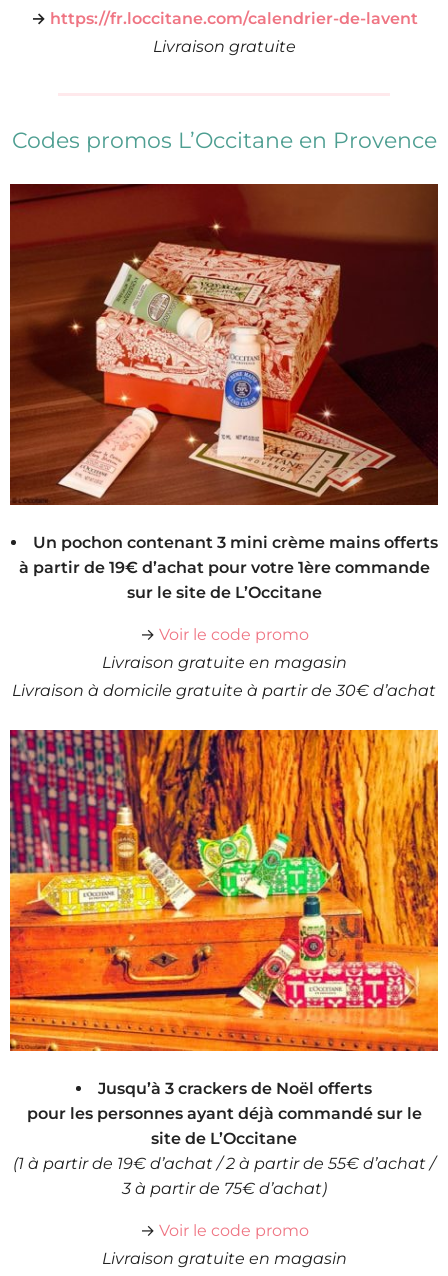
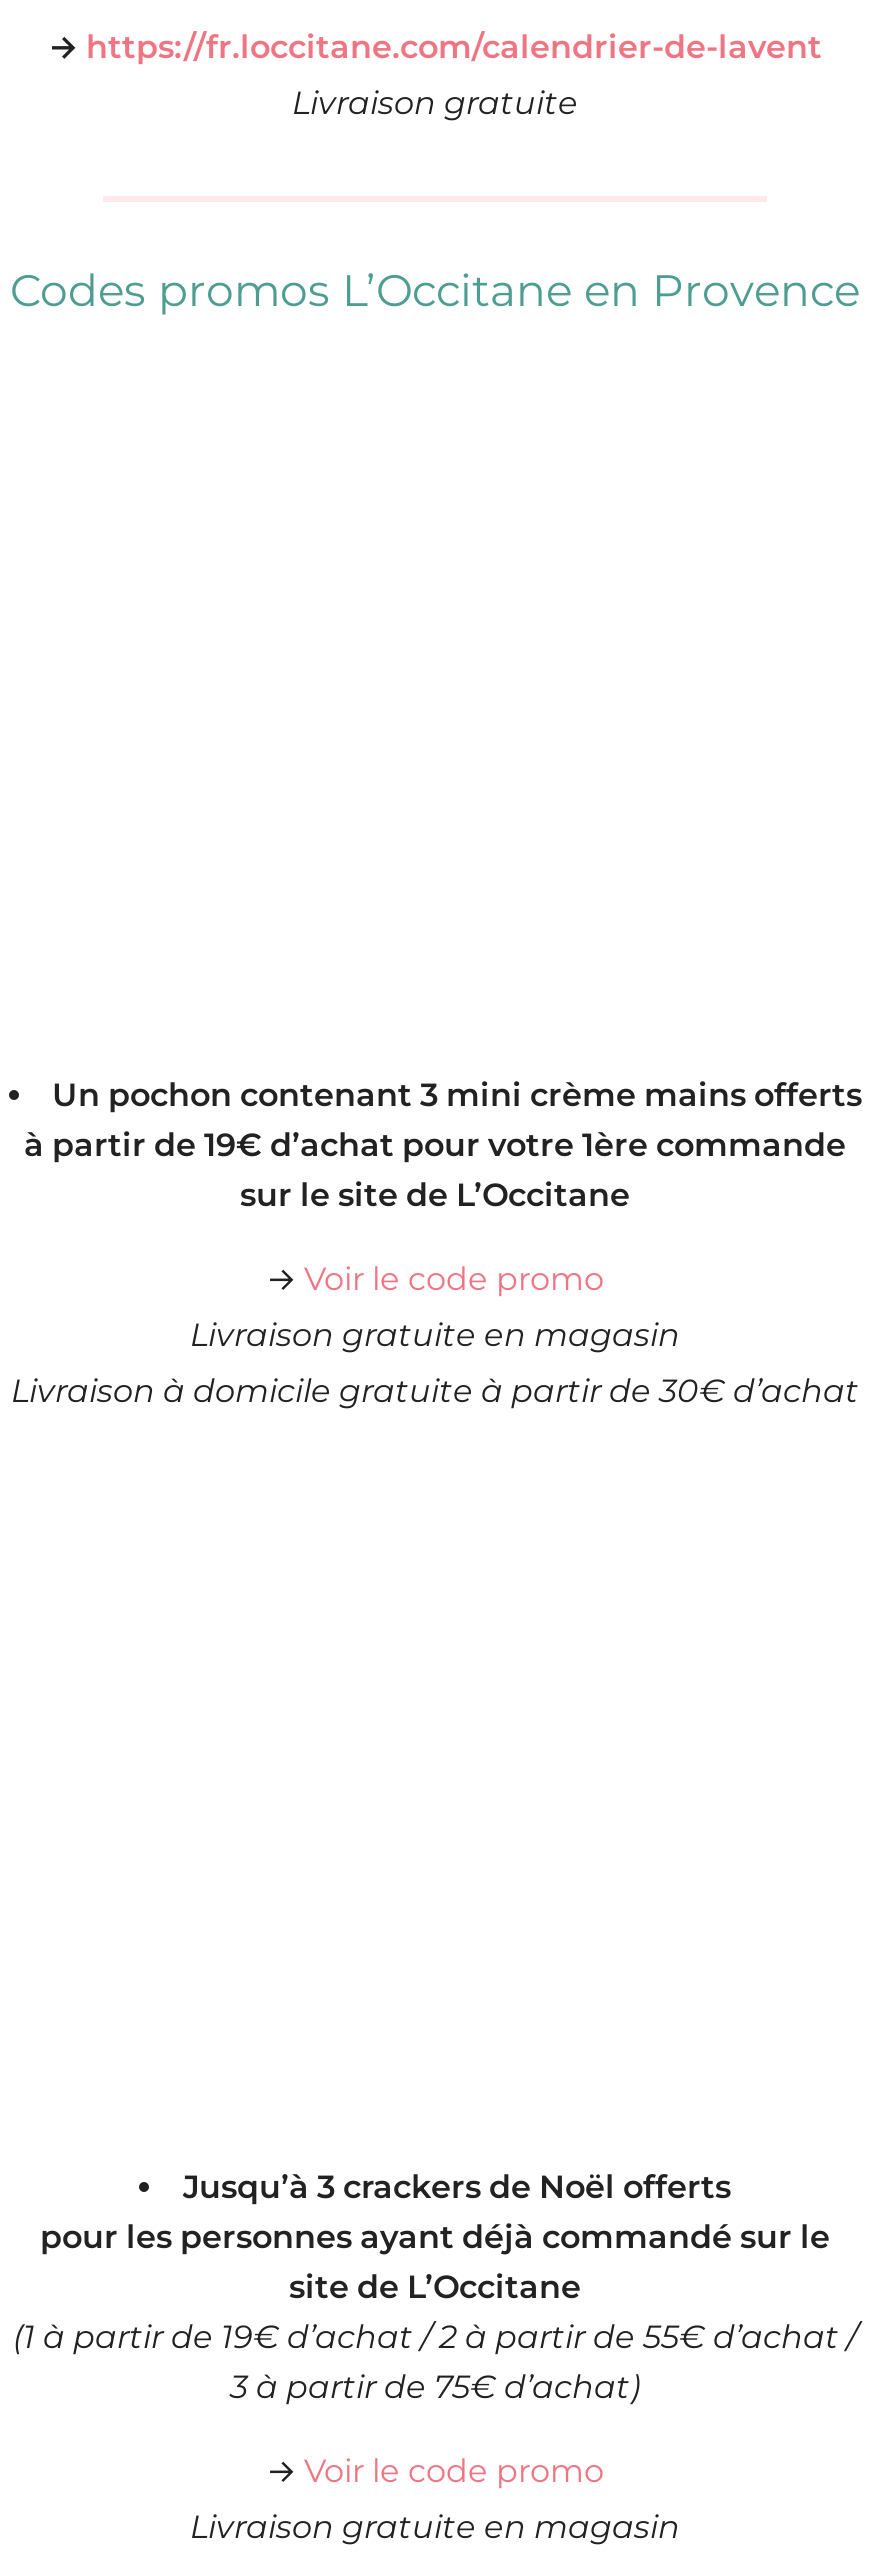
- [image]

- [image]
